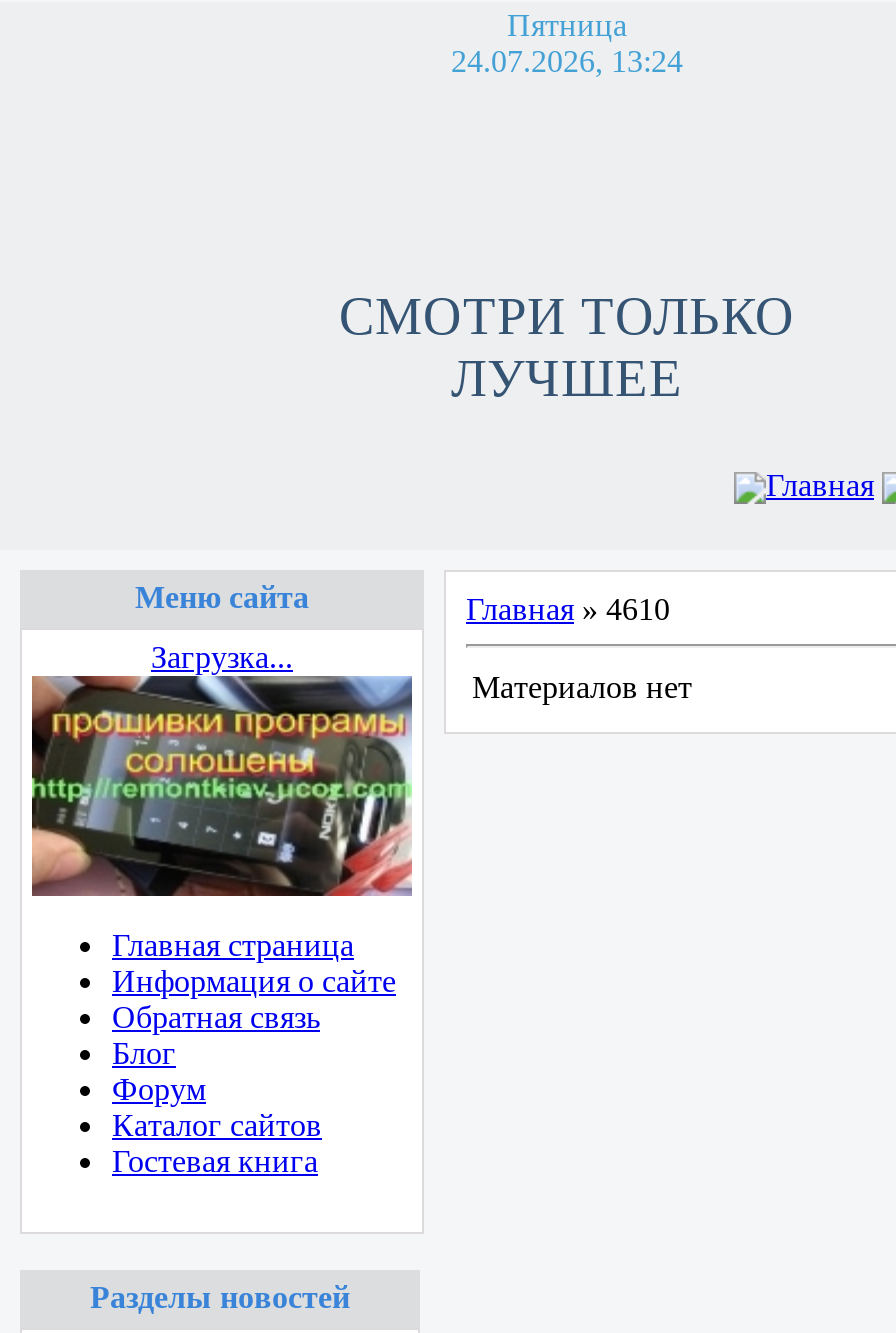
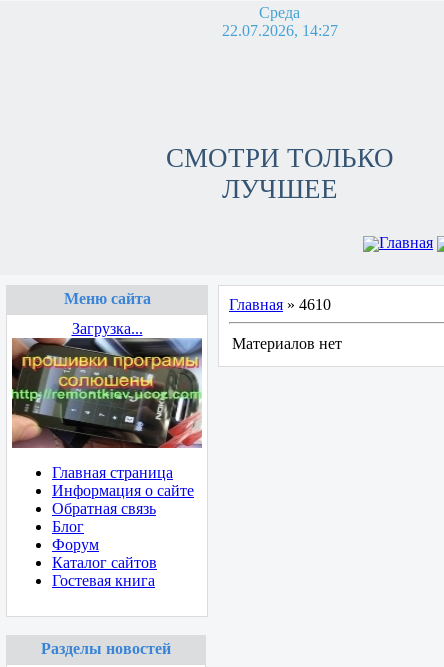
- Пятница
- 24.07.2026, 13:24
+ Среда
+ 22.07.2026, 14:27
